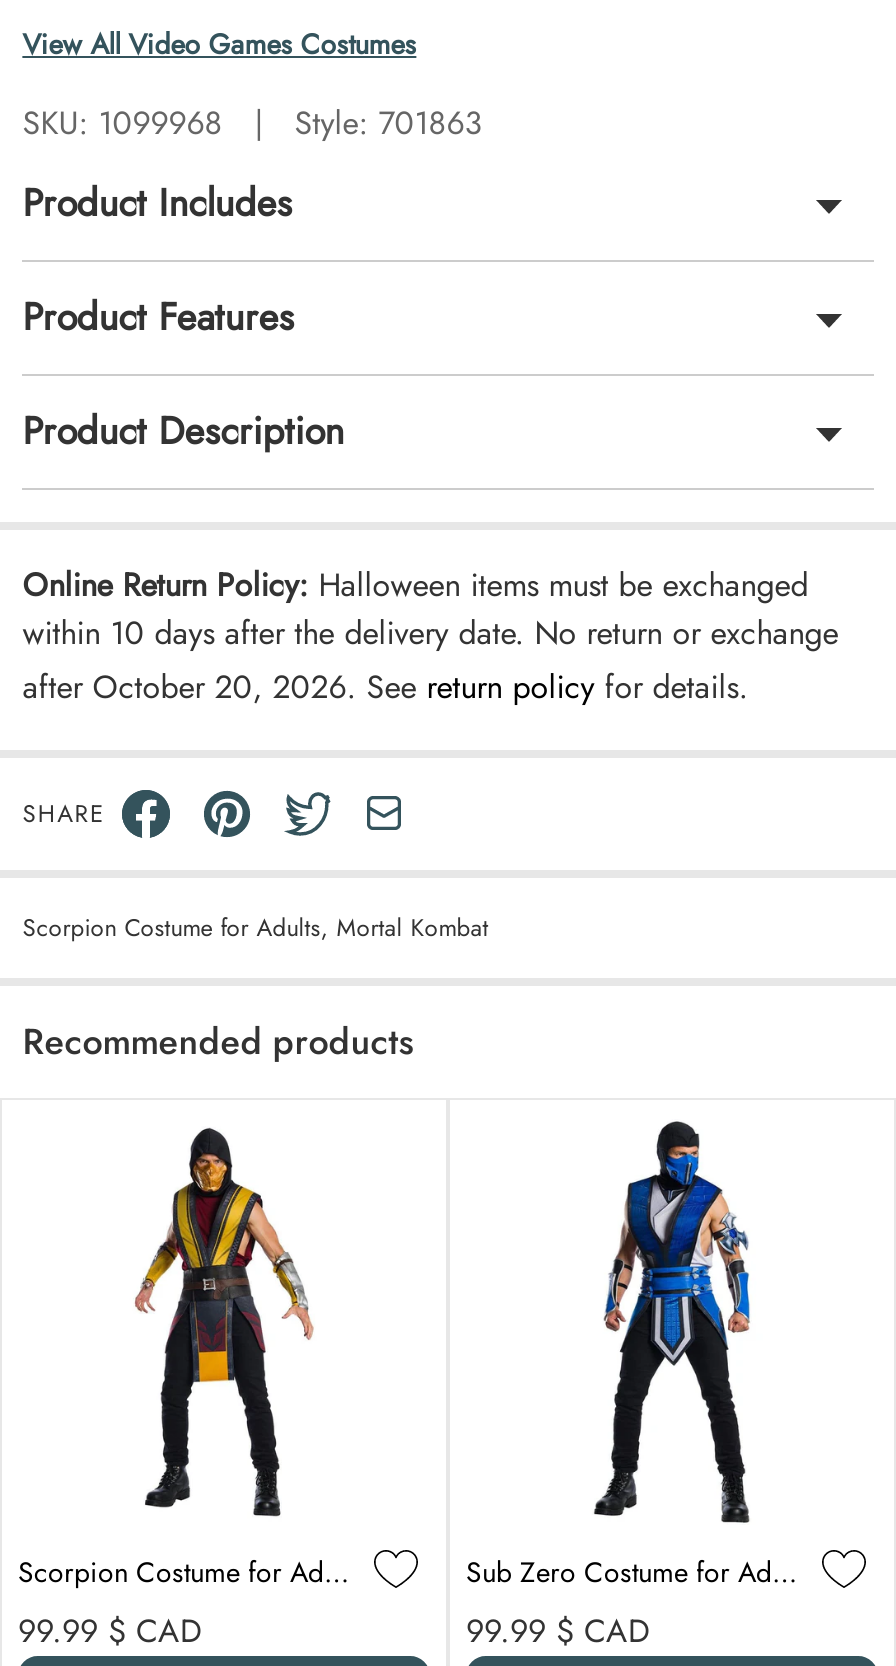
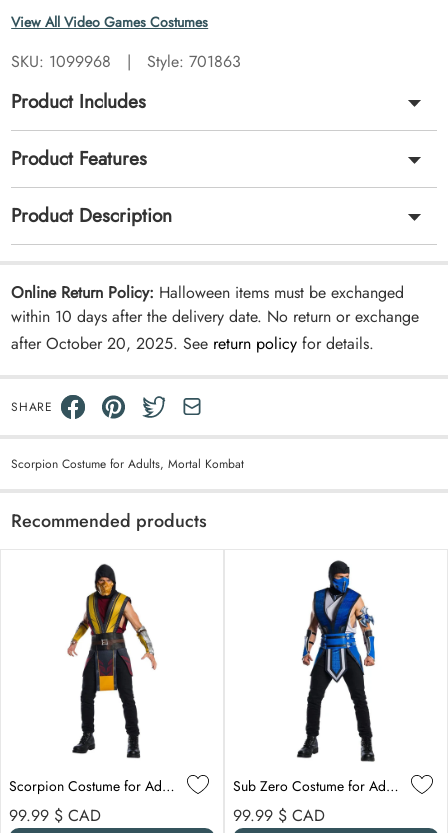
- after October 20, 2026. See return policy for details.
+ after October 20, 2025. See return policy for details.
